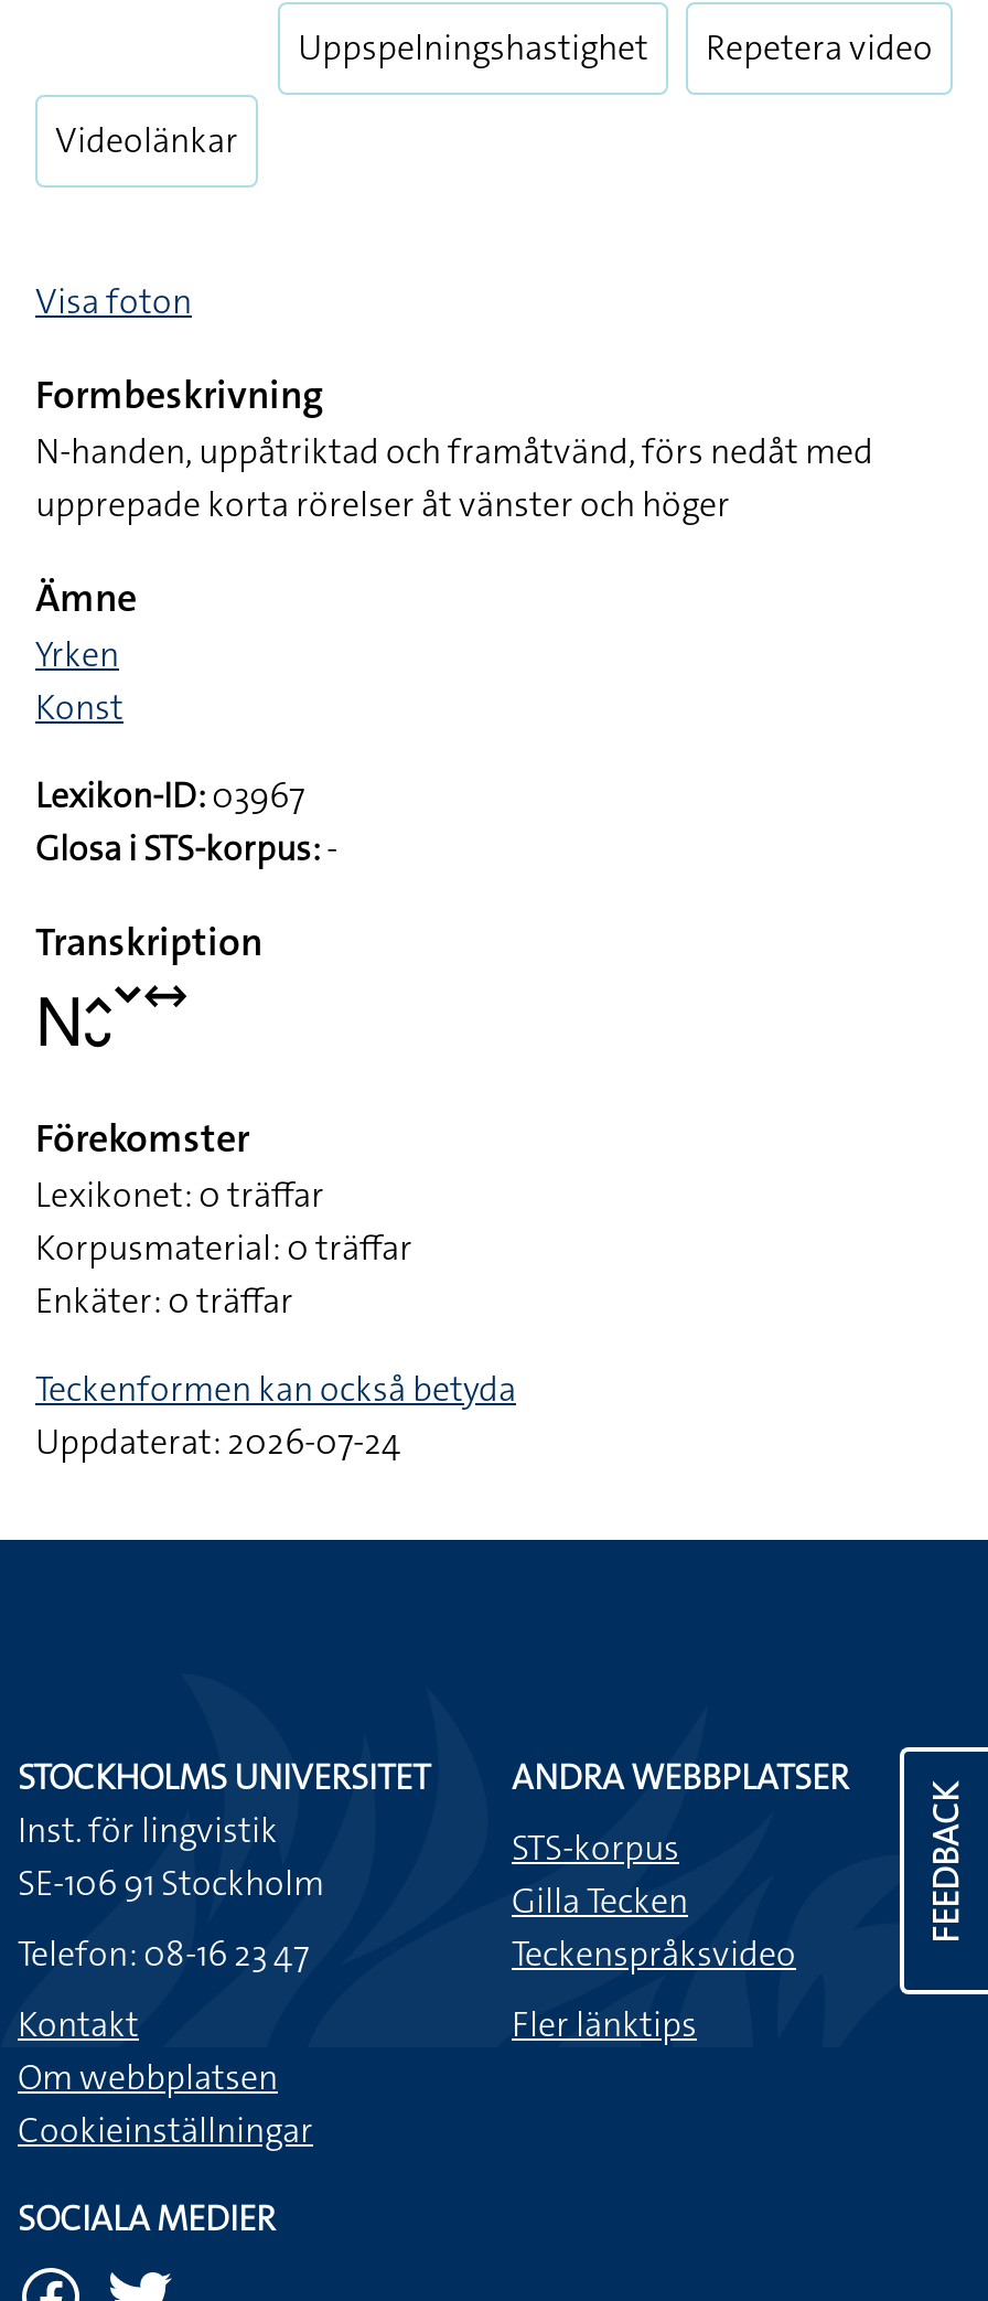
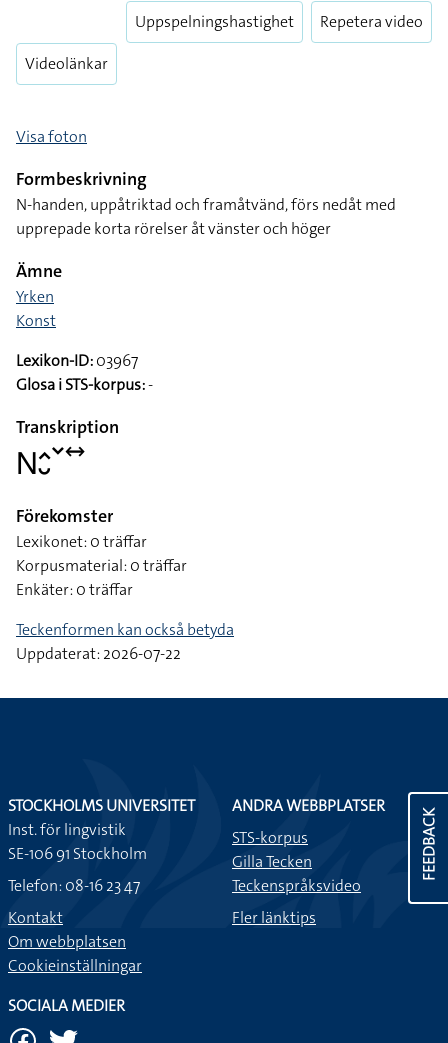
- Uppdaterat: 2026-07-24
+ Uppdaterat: 2026-07-22
